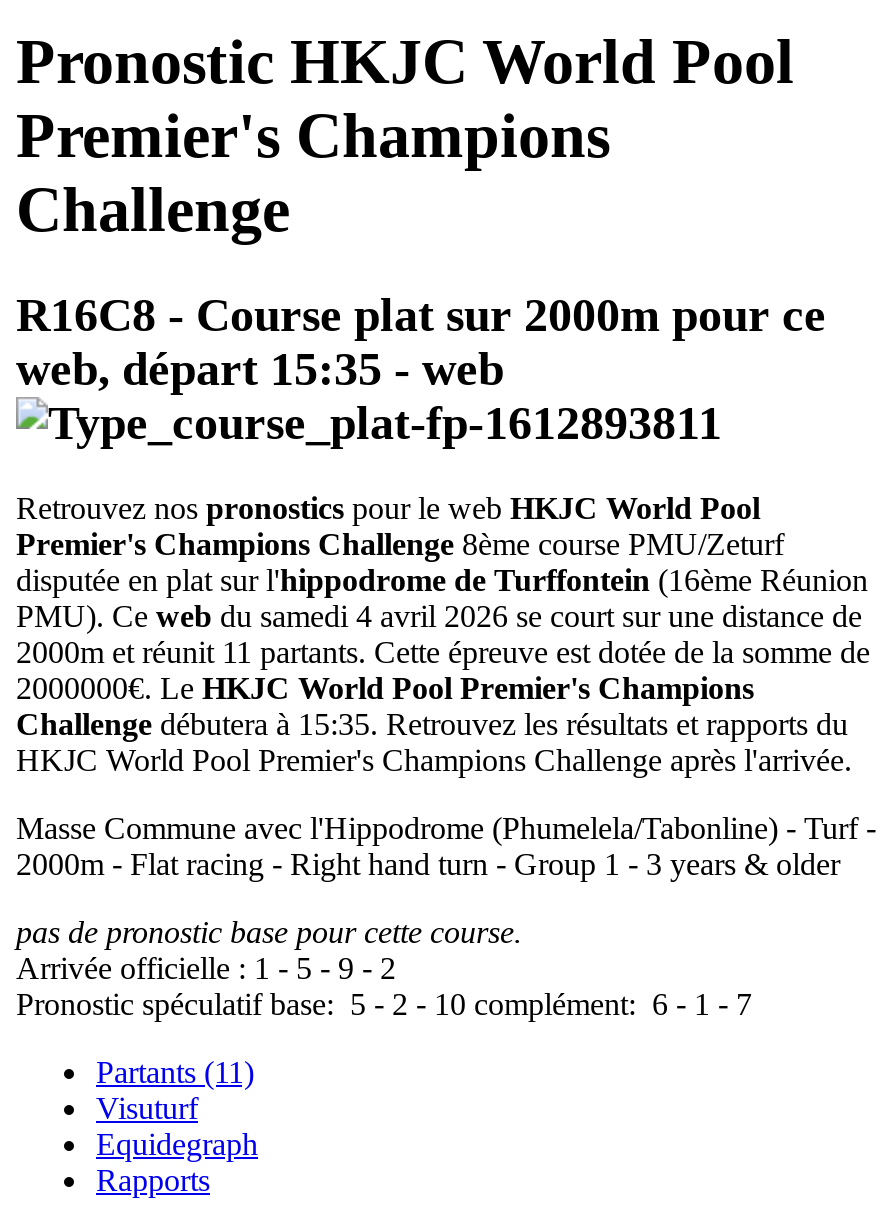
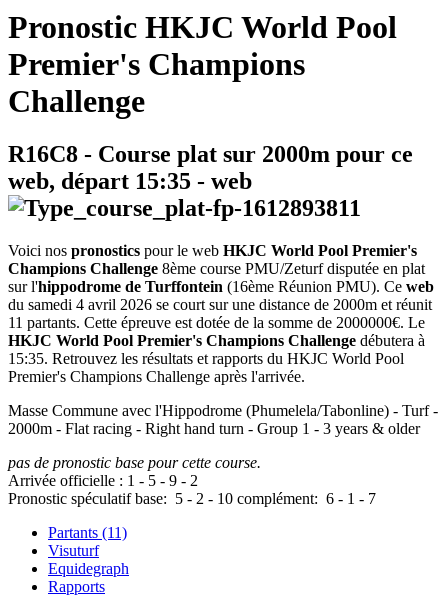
- Retrouvez nos pronostics pour le web HKJC World Pool
- Premier's Champions Challenge 8ème course PMU/Zeturf
- disputée en plat sur l'hippodrome de Turffontein (16ème Réunion
- PMU). Ce web du samedi 4 avril 2026 se court sur une distance de
- 2000m et réunit 11 partants. Cette épreuve est dotée de la somme de
- 2000000€. Le HKJC World Pool Premier's Champions
- Challenge débutera à 15:35. Retrouvez les résultats et rapports du
- HKJC World Pool Premier's Champions Challenge après l'arrivée.
+ Voici nos pronostics pour le web HKJC World Pool Premier's
+ Champions Challenge 8ème course PMU/Zeturf disputée en plat
+ sur l'hippodrome de Turffontein (16ème Réunion PMU). Ce web
+ du samedi 4 avril 2026 se court sur une distance de 2000m et réunit
+ 11 partants. Cette épreuve est dotée de la somme de 2000000€. Le
+ HKJC World Pool Premier's Champions Challenge débutera à
+ 15:35. Retrouvez les résultats et rapports du HKJC World Pool
+ Premier's Champions Challenge après l'arrivée.
